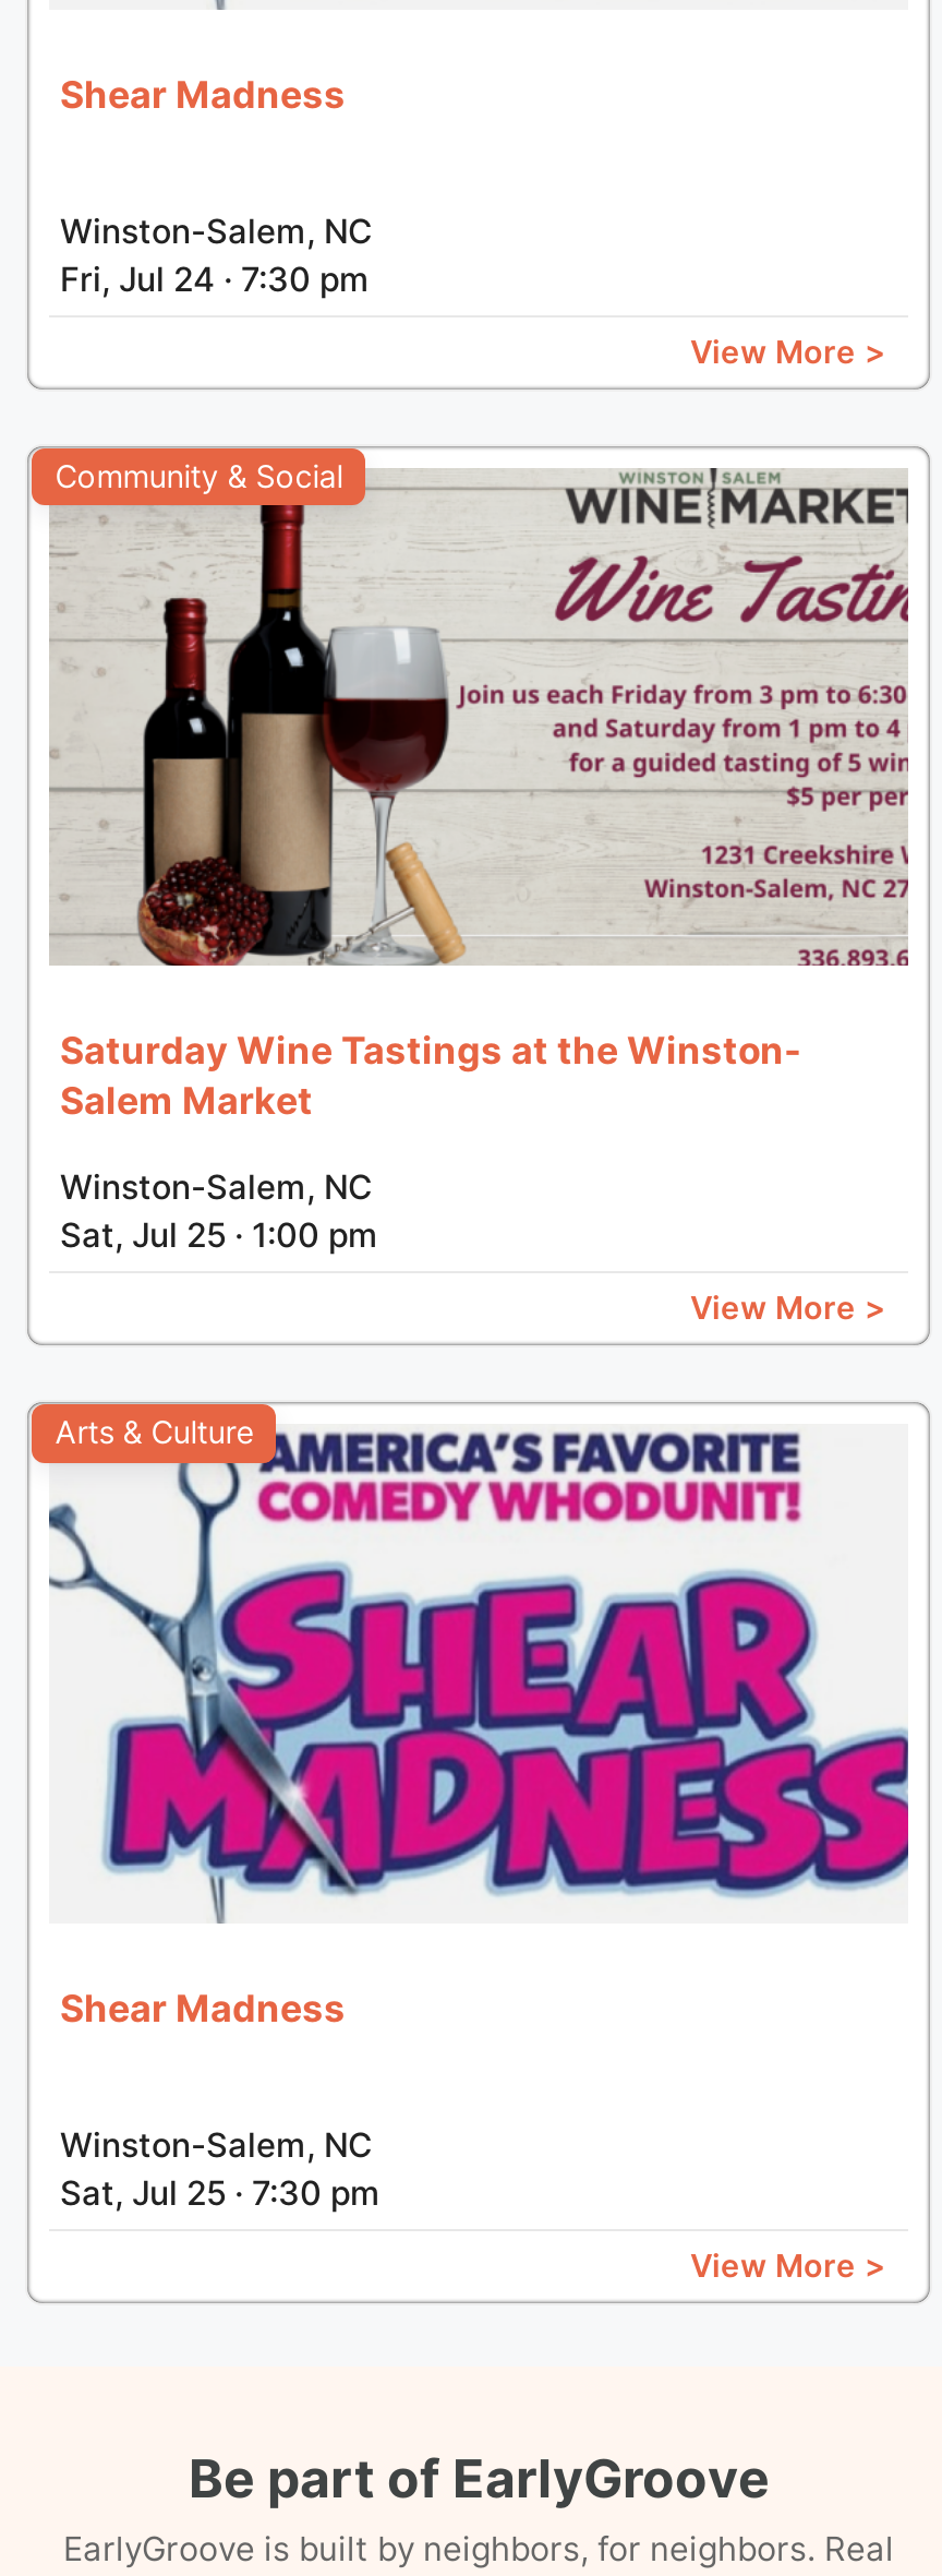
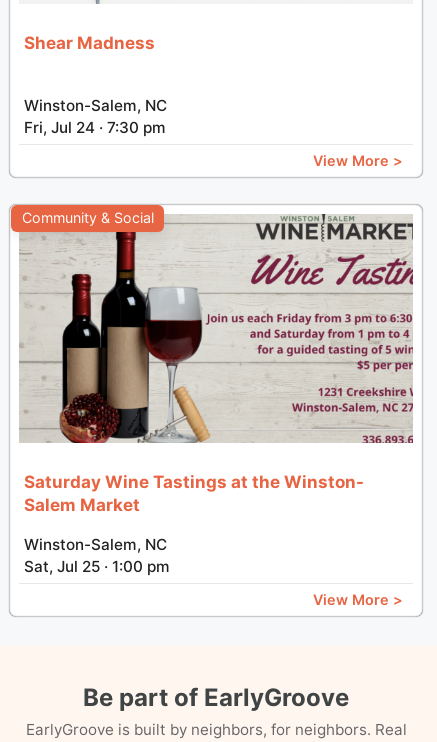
- [image]
- Arts & Culture

- Shear Madness
- Winston-Salem, NC
- Sat, Jul 25 · 7:30 pm
- View More >
